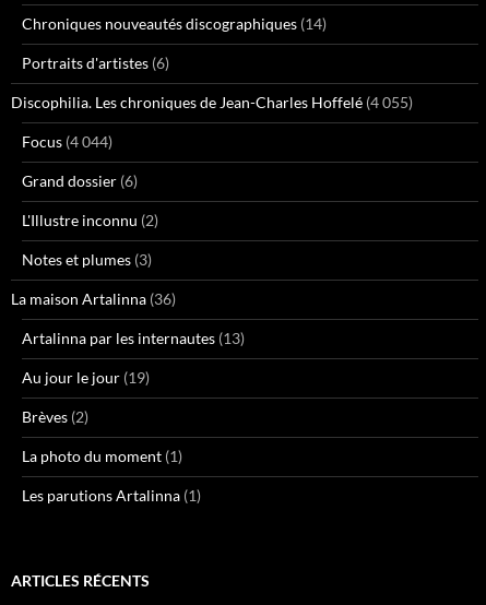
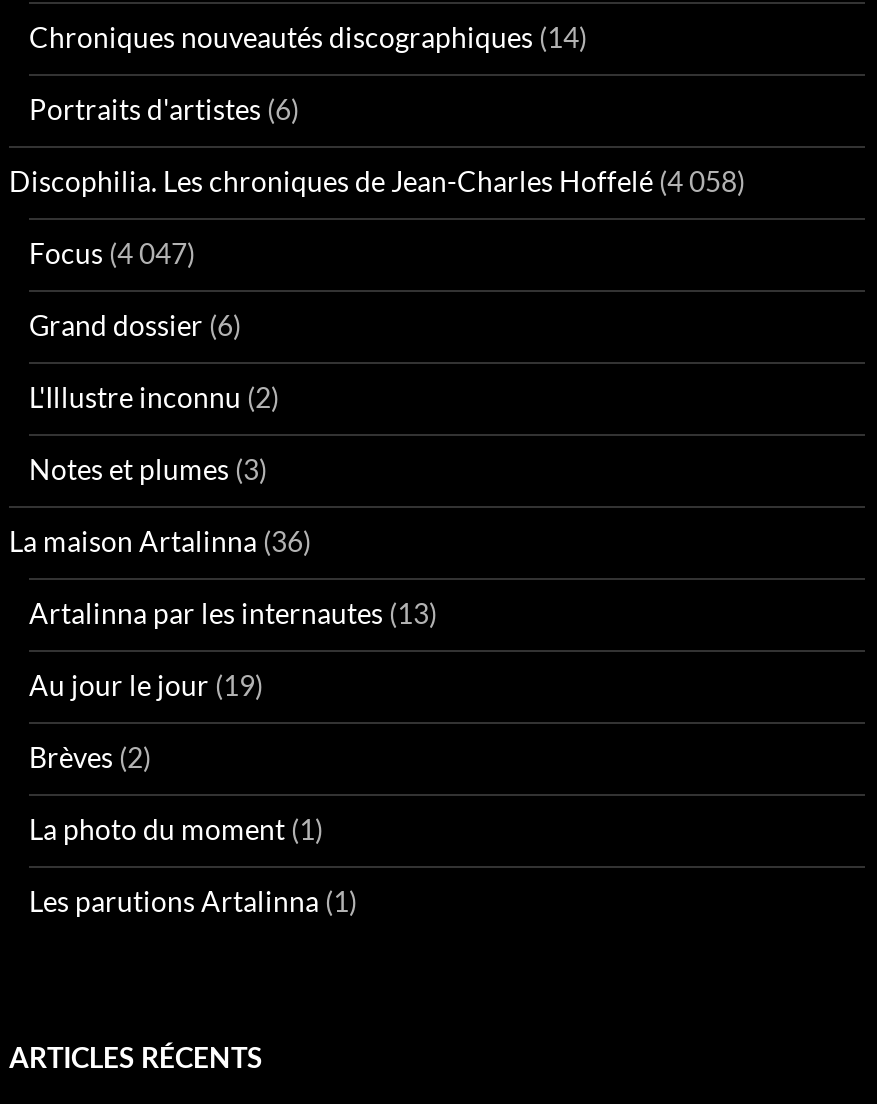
- Discophilia. Les chroniques de Jean-Charles Hoffelé (4 055)
+ Discophilia. Les chroniques de Jean-Charles Hoffelé (4 058)

- Focus (4 044)
+ Focus (4 047)
